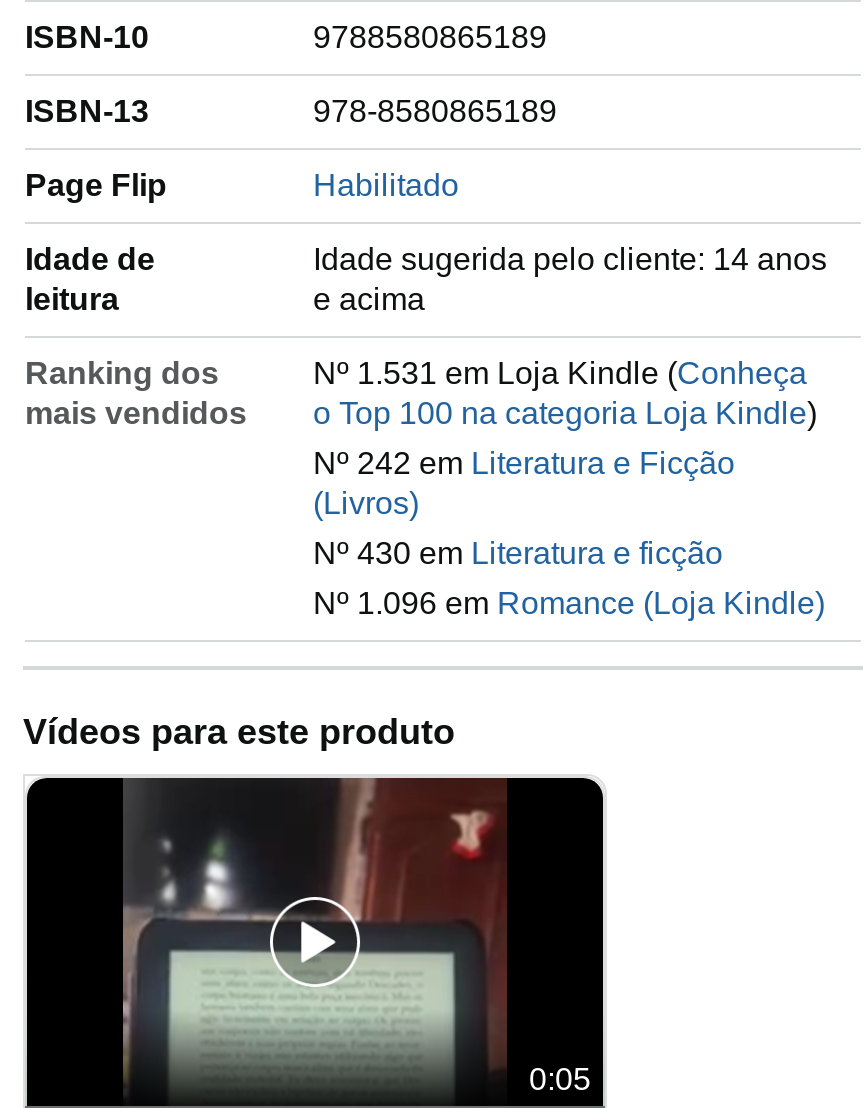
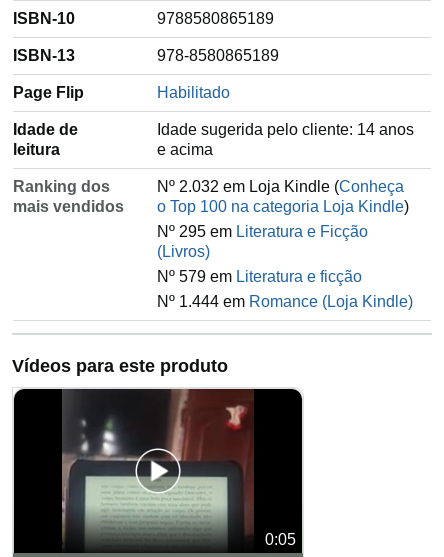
- Nº 1.531 em Loja Kindle (Conheça
+ Nº 2.032 em Loja Kindle (Conheça

- Nº 242 em Literatura e Ficção
+ Nº 295 em Literatura e Ficção

- Nº 430 em Literatura e ficção
+ Nº 579 em Literatura e ficção

- Nº 1.096 em Romance (Loja Kindle)
+ Nº 1.444 em Romance (Loja Kindle)
